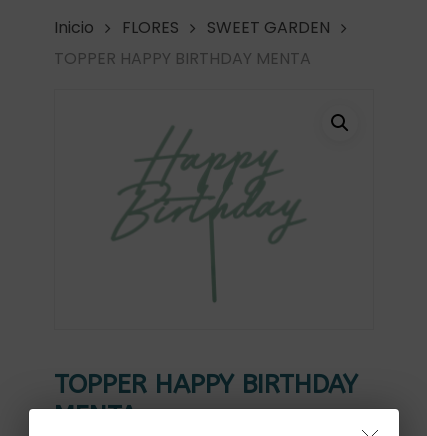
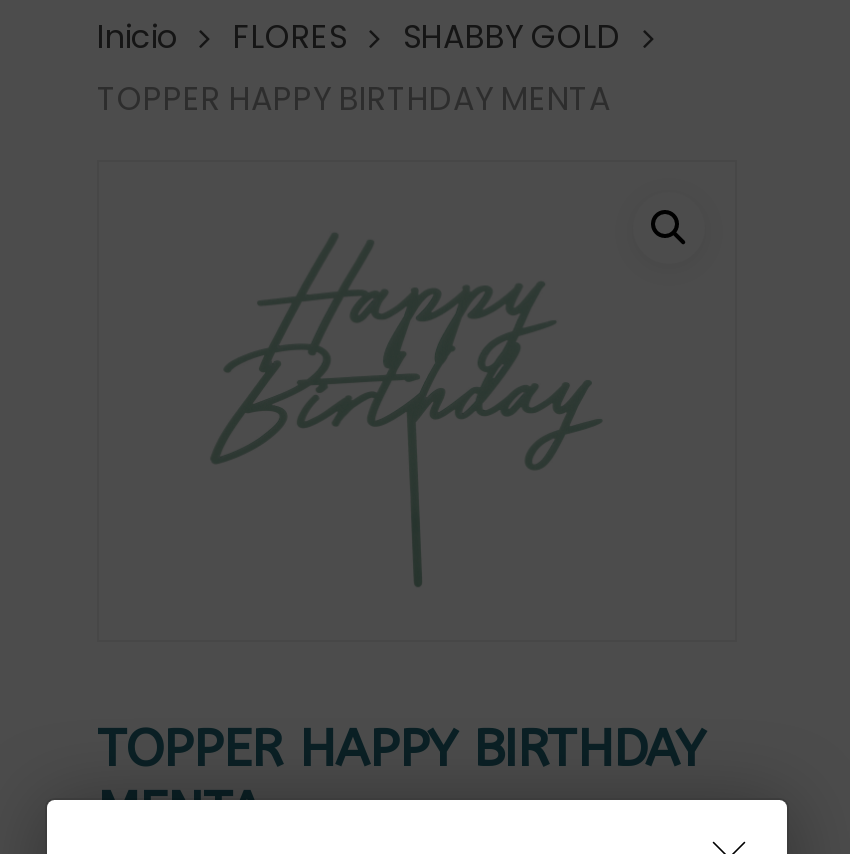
- SWEET GARDEN
+ SHABBY GOLD
